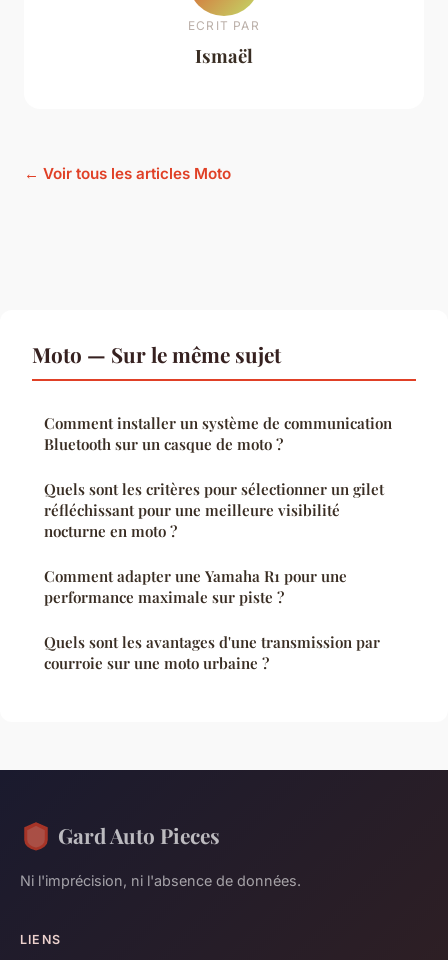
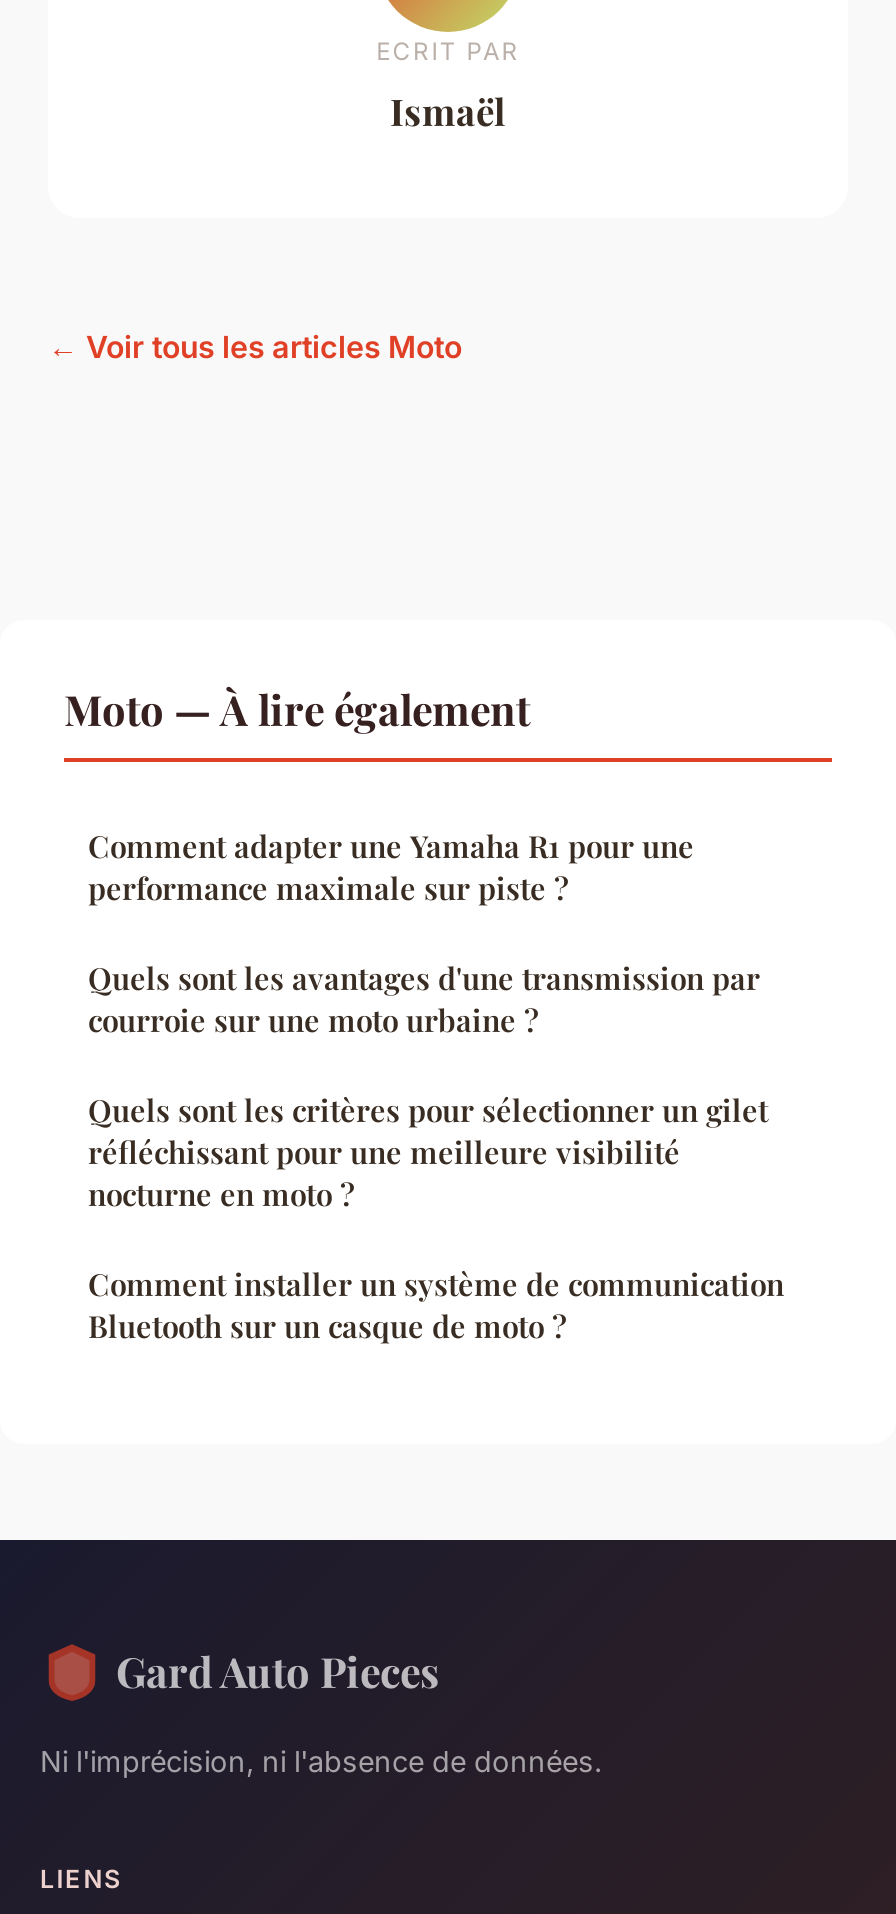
- Moto — Sur le même sujet
+ Moto — À lire également

moved down: Comment installer un système de communication | Bluetooth sur un casque de moto ? | Quels sont les critères pour sélectionner un gilet | réfléchissant pour une meilleure visibilité | nocturne en moto ?

moved up: Comment adapter une Yamaha R1 pour une | performance maximale sur piste ? | Quels sont les avantages d'une transmission par | courroie sur une moto urbaine ?
